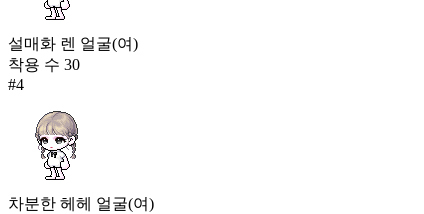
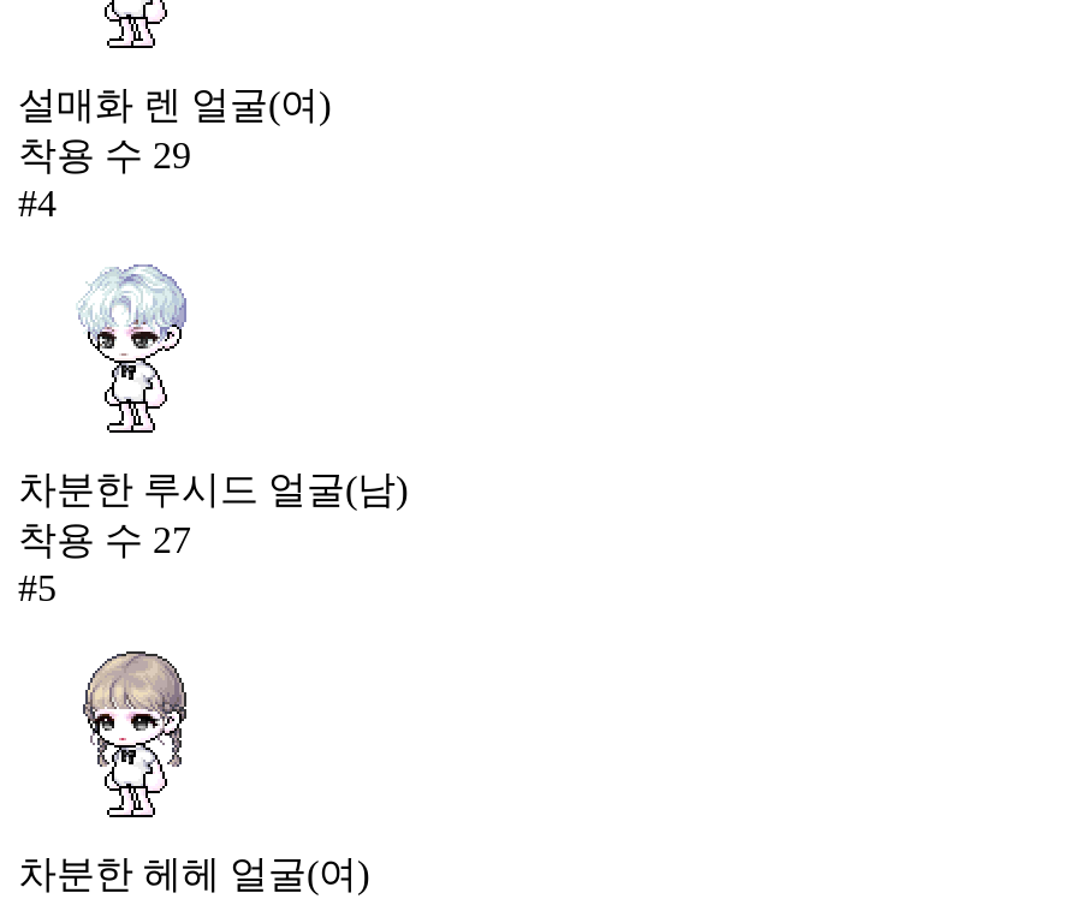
- 착용 수 30
+ 착용 수 29

+ 차분한 루시드 얼굴(남)
+ 착용 수 27
+ #5

+ [image]
